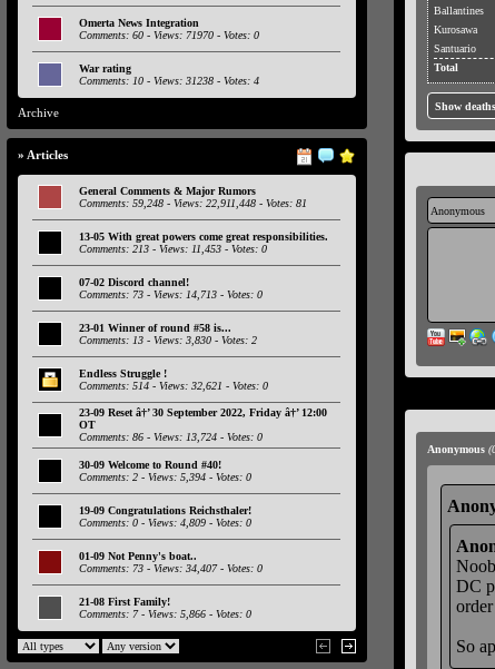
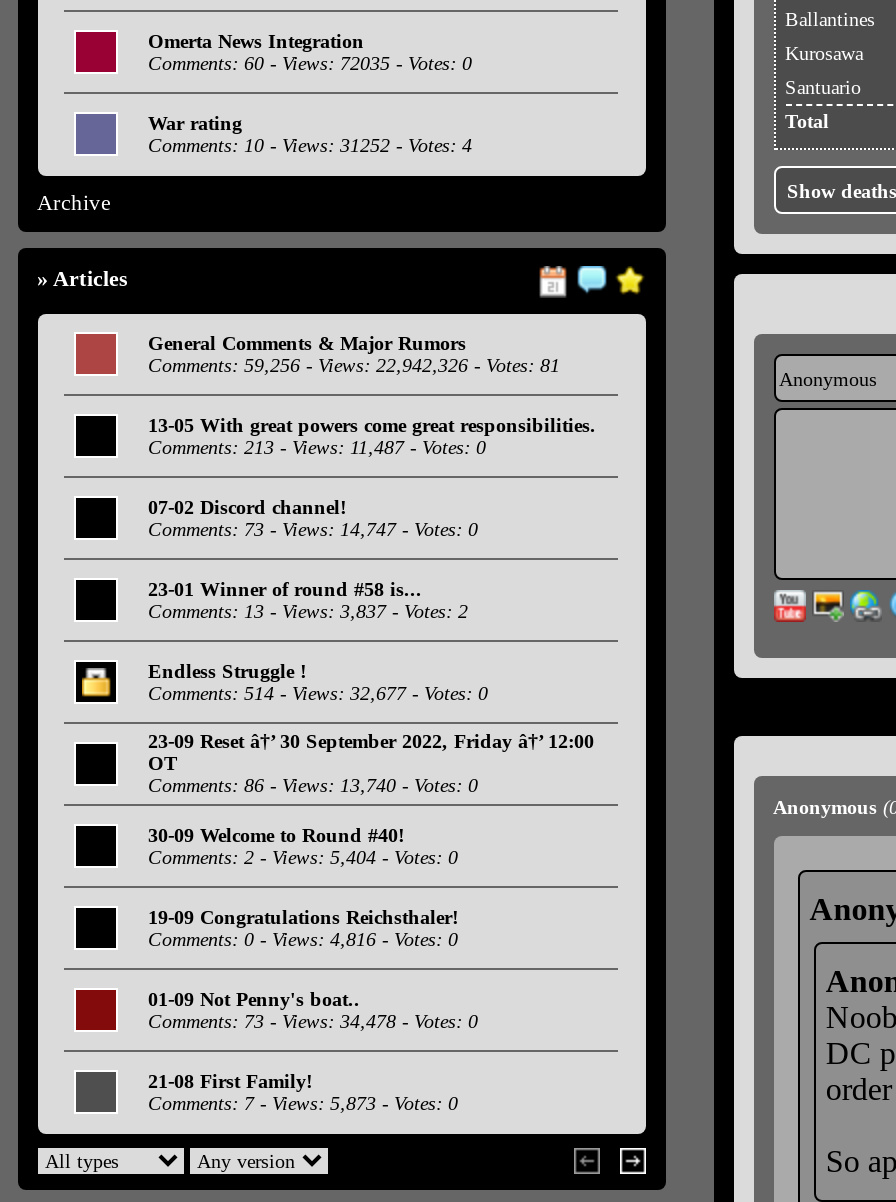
- Comments: 60 - Views: 71970 - Votes: 0
+ Comments: 60 - Views: 72035 - Votes: 0

- Comments: 10 - Views: 31238 - Votes: 4
+ Comments: 10 - Views: 31252 - Votes: 4

- Comments: 59,248 - Views: 22,911,448 - Votes: 81
+ Comments: 59,256 - Views: 22,942,326 - Votes: 81

- Comments: 213 - Views: 11,453 - Votes: 0
+ Comments: 213 - Views: 11,487 - Votes: 0

- Comments: 73 - Views: 14,713 - Votes: 0
+ Comments: 73 - Views: 14,747 - Votes: 0

- Comments: 13 - Views: 3,830 - Votes: 2
+ Comments: 13 - Views: 3,837 - Votes: 2

- Comments: 514 - Views: 32,621 - Votes: 0
+ Comments: 514 - Views: 32,677 - Votes: 0

- Comments: 86 - Views: 13,724 - Votes: 0
+ Comments: 86 - Views: 13,740 - Votes: 0

- Comments: 2 - Views: 5,394 - Votes: 0
+ Comments: 2 - Views: 5,404 - Votes: 0

- Comments: 0 - Views: 4,809 - Votes: 0
+ Comments: 0 - Views: 4,816 - Votes: 0

- Comments: 73 - Views: 34,407 - Votes: 0
+ Comments: 73 - Views: 34,478 - Votes: 0

- Comments: 7 - Views: 5,866 - Votes: 0
+ Comments: 7 - Views: 5,873 - Votes: 0
